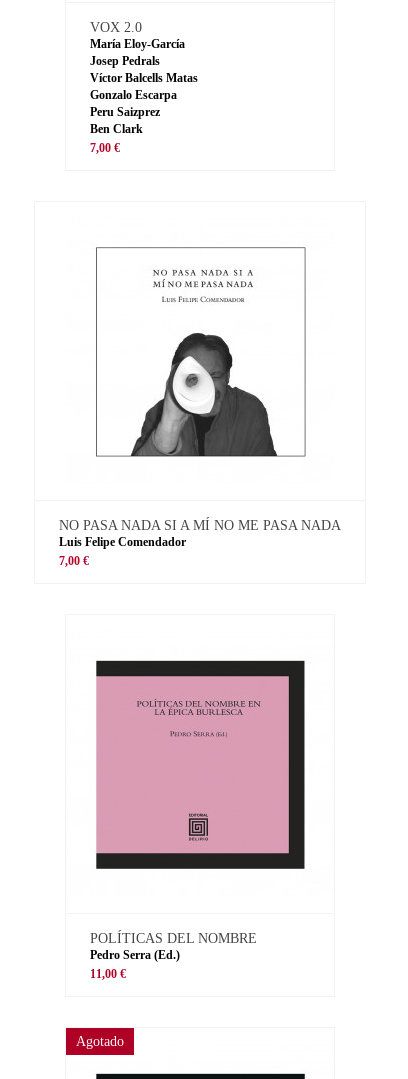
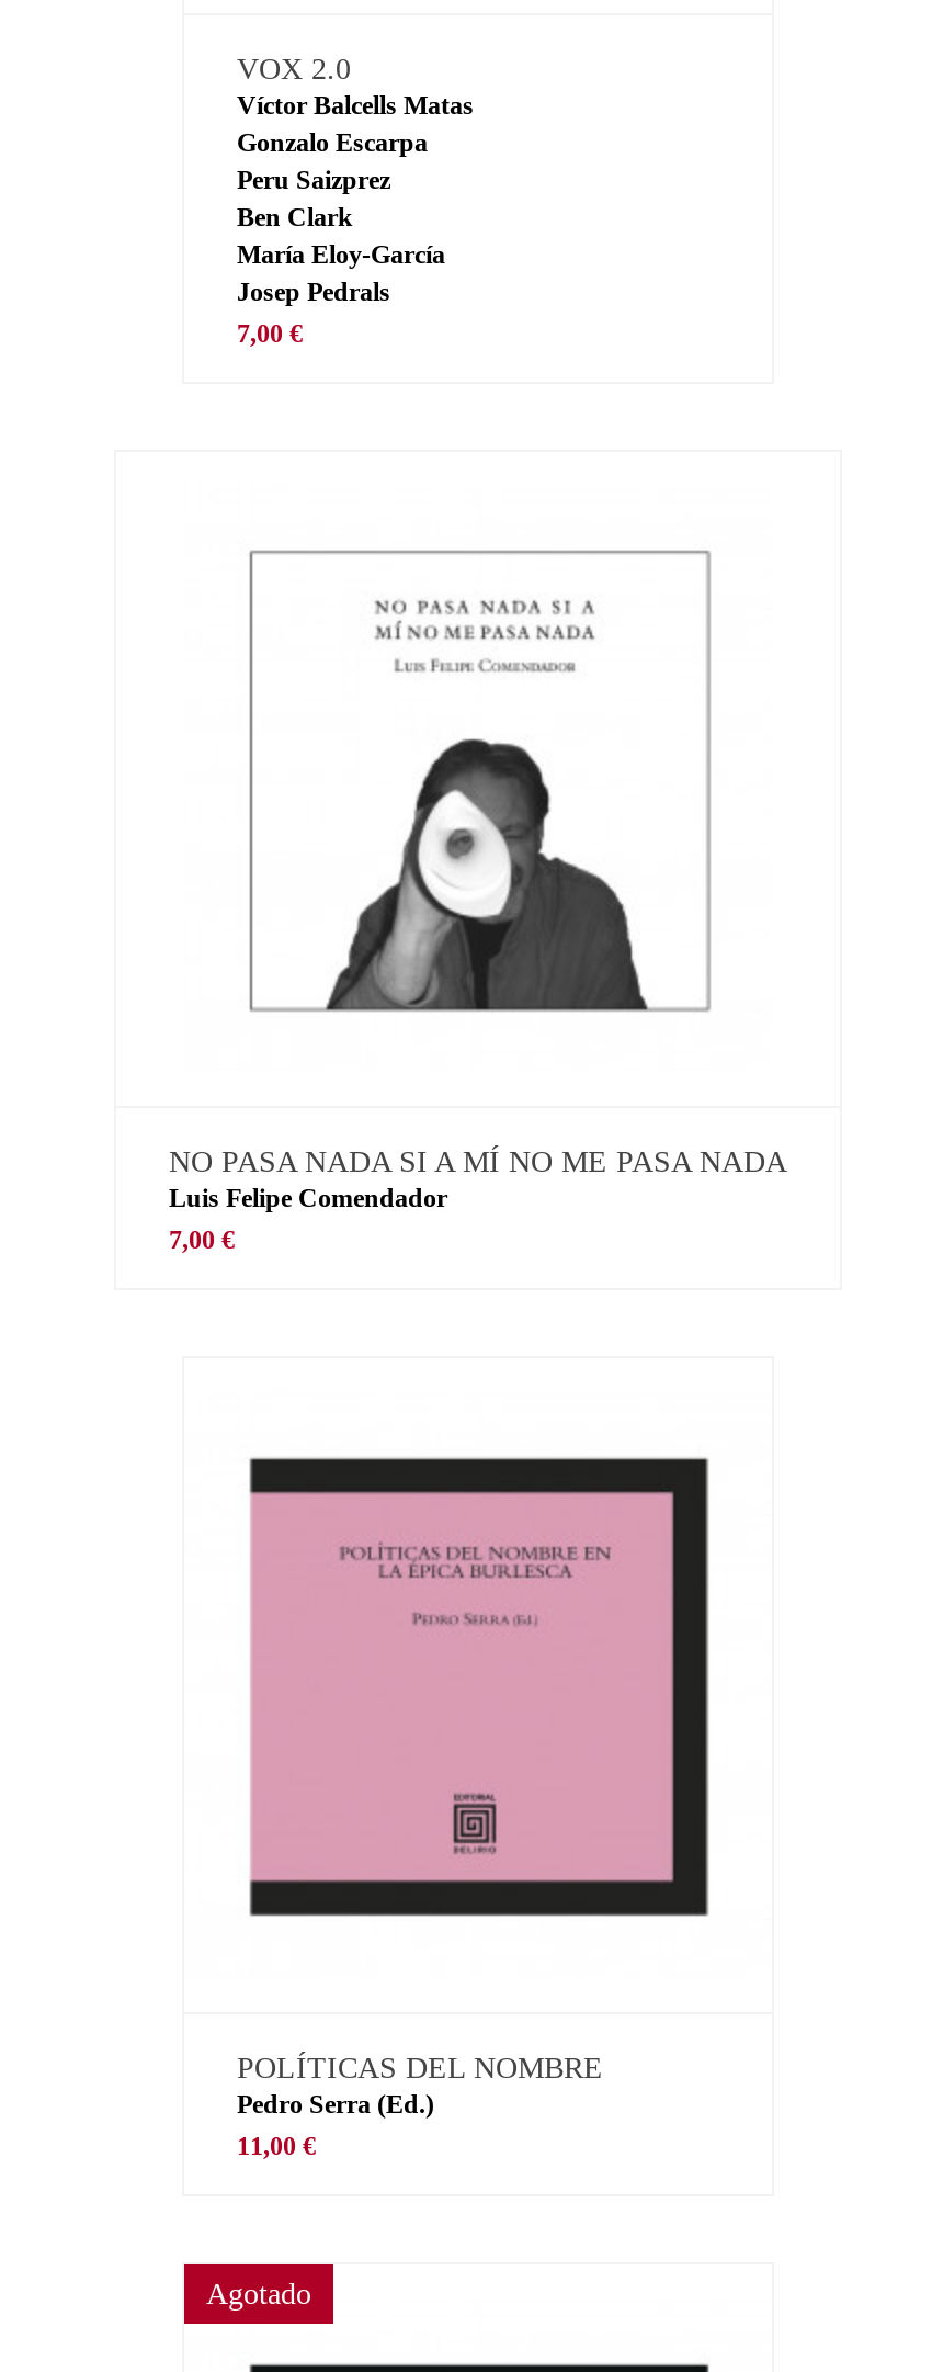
moved down: María Eloy-García | Josep Pedrals

moved up: Víctor Balcells Matas | Gonzalo Escarpa | Peru Saizprez | Ben Clark
